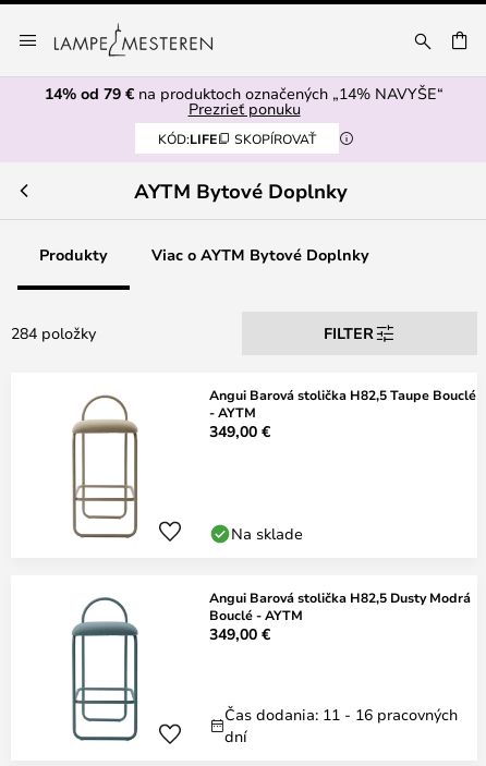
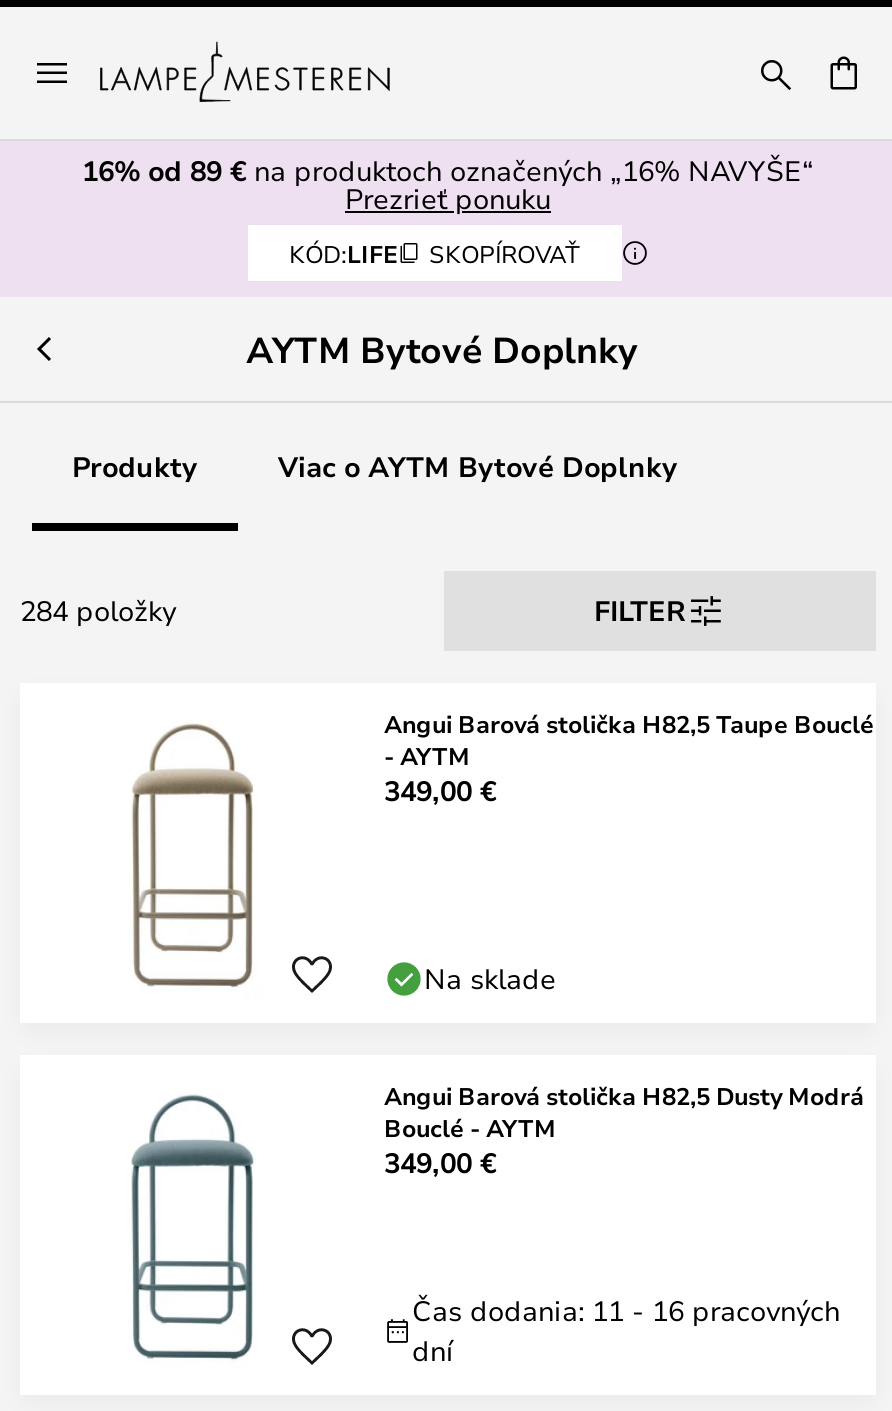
- 14% od 79 €na produktoch označených „14% NAVYŠE“
+ 16% od 89 €na produktoch označených „16% NAVYŠE“
